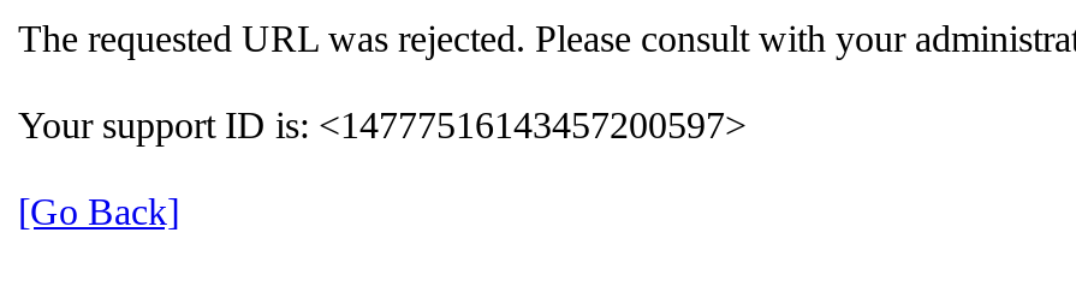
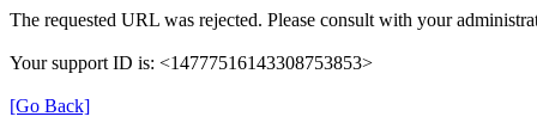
- Your support ID is: <14777516143457200597>
+ Your support ID is: <14777516143308753853>
